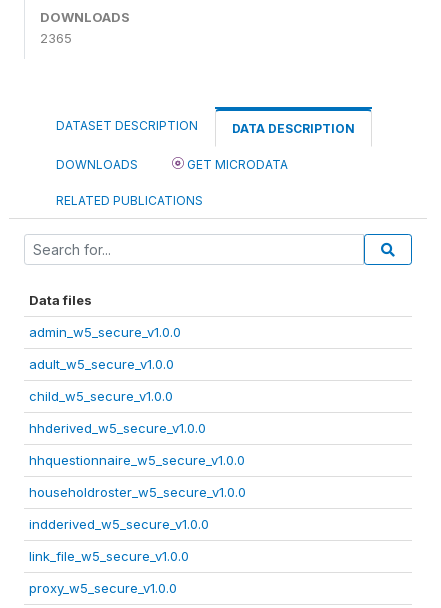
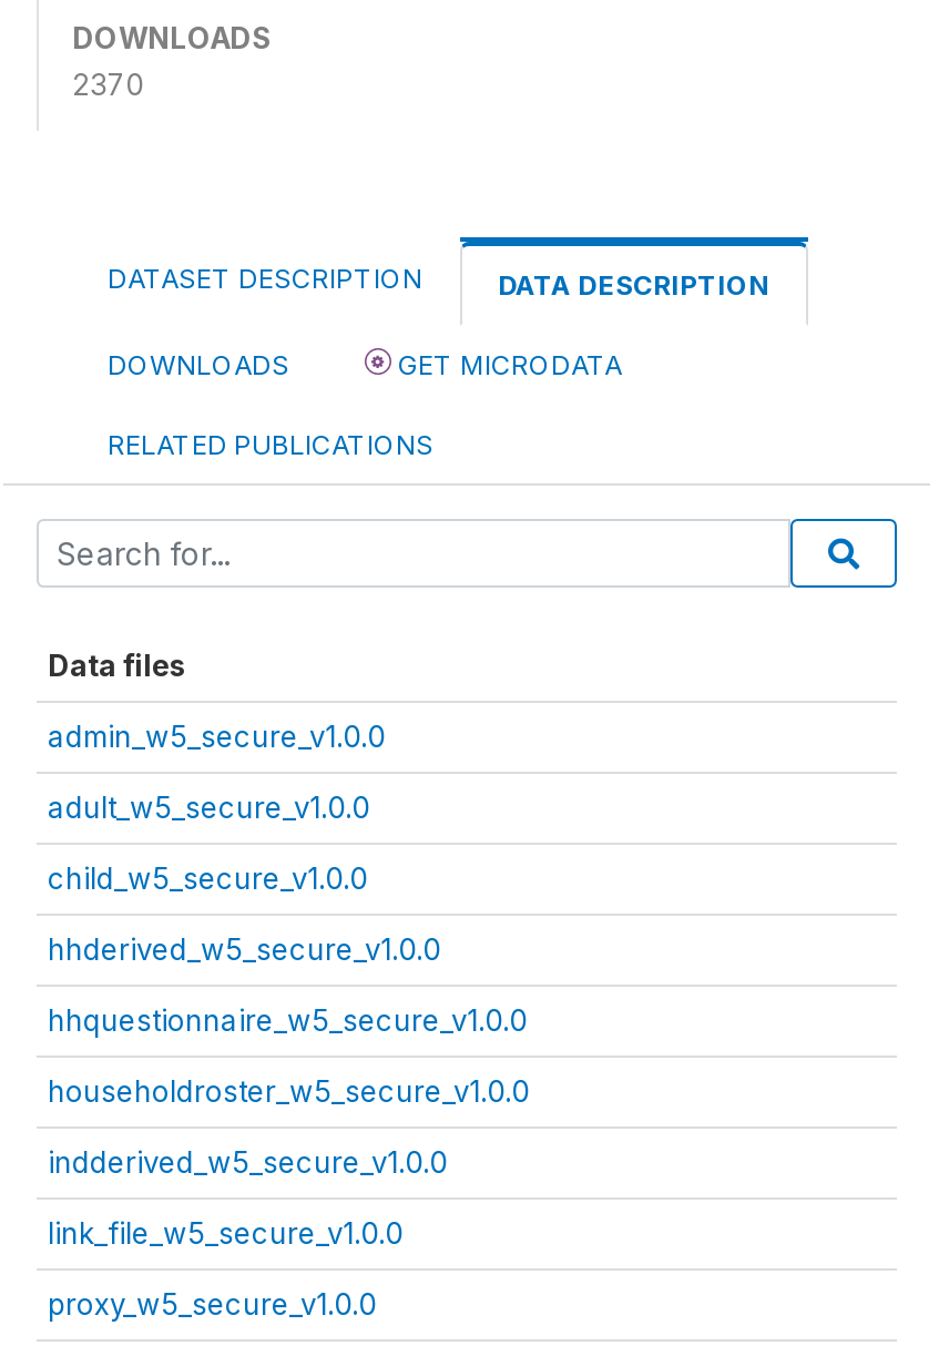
- 2365
+ 2370
